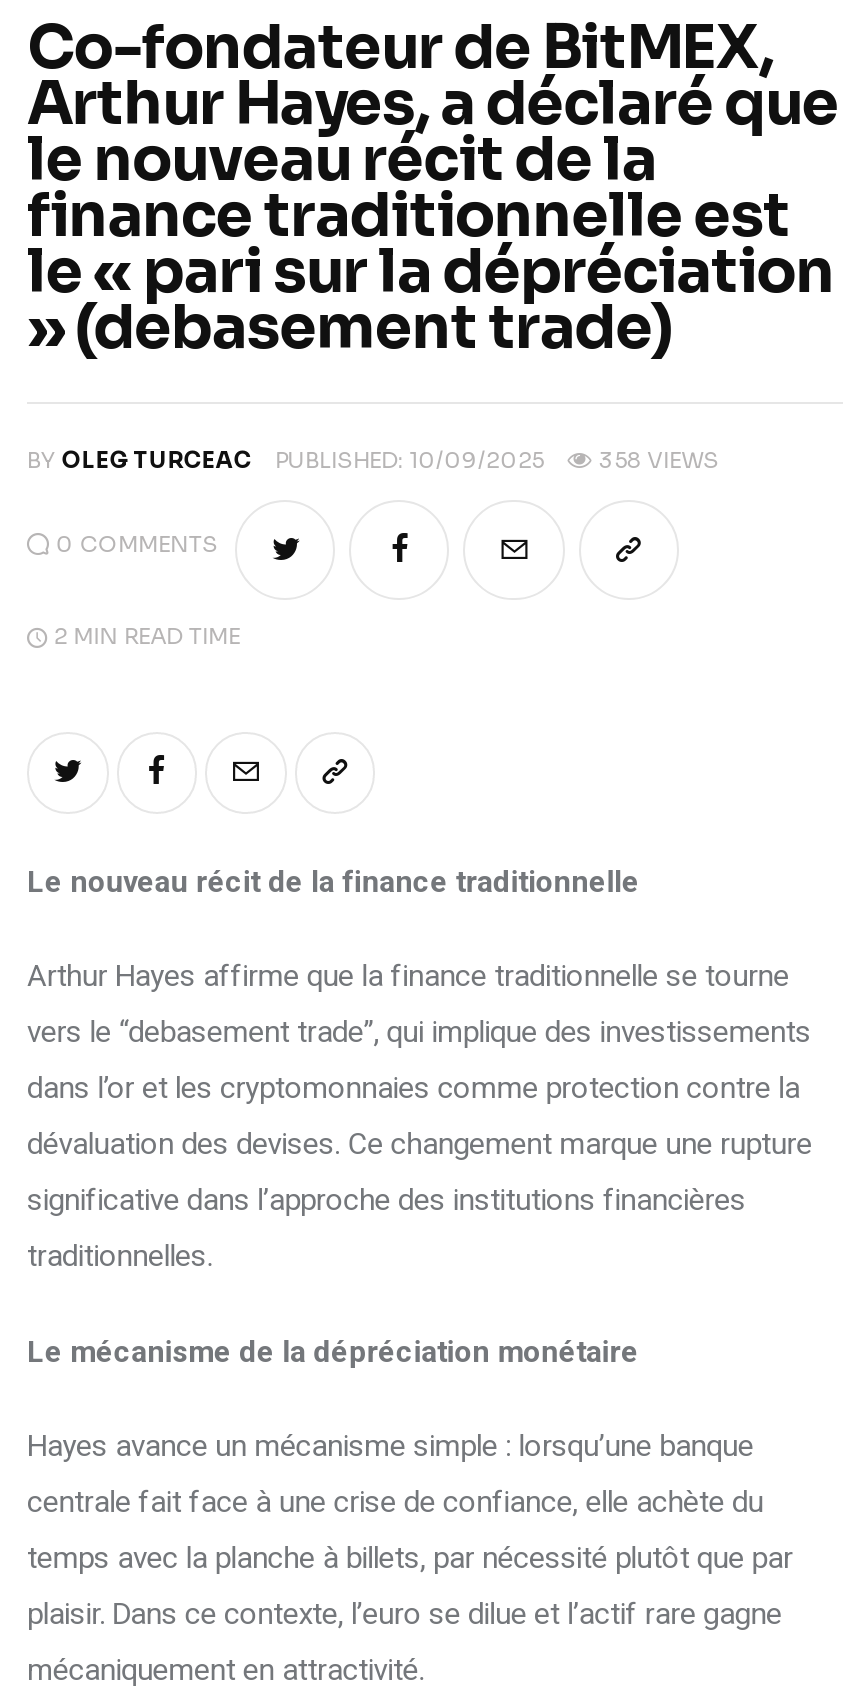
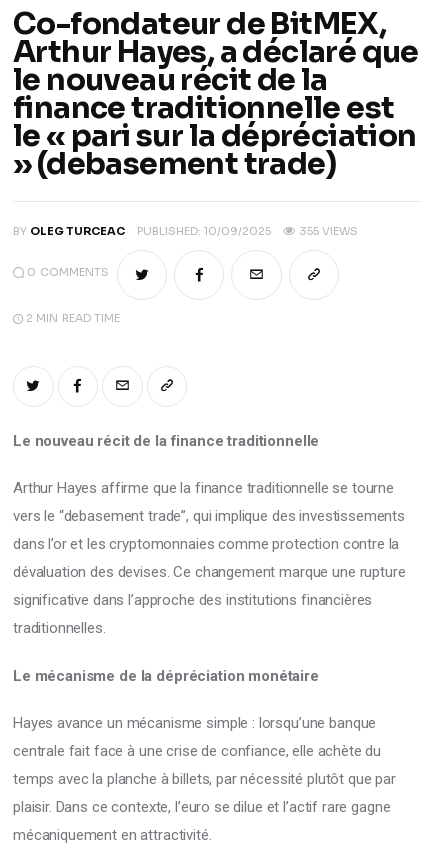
- 358 VIEWS
+ 355 VIEWS
